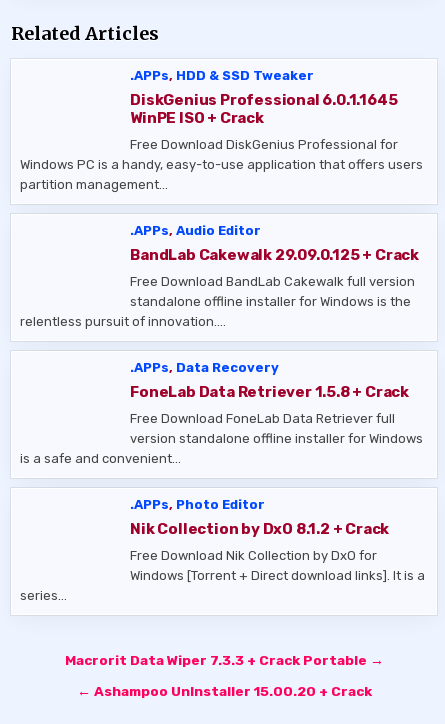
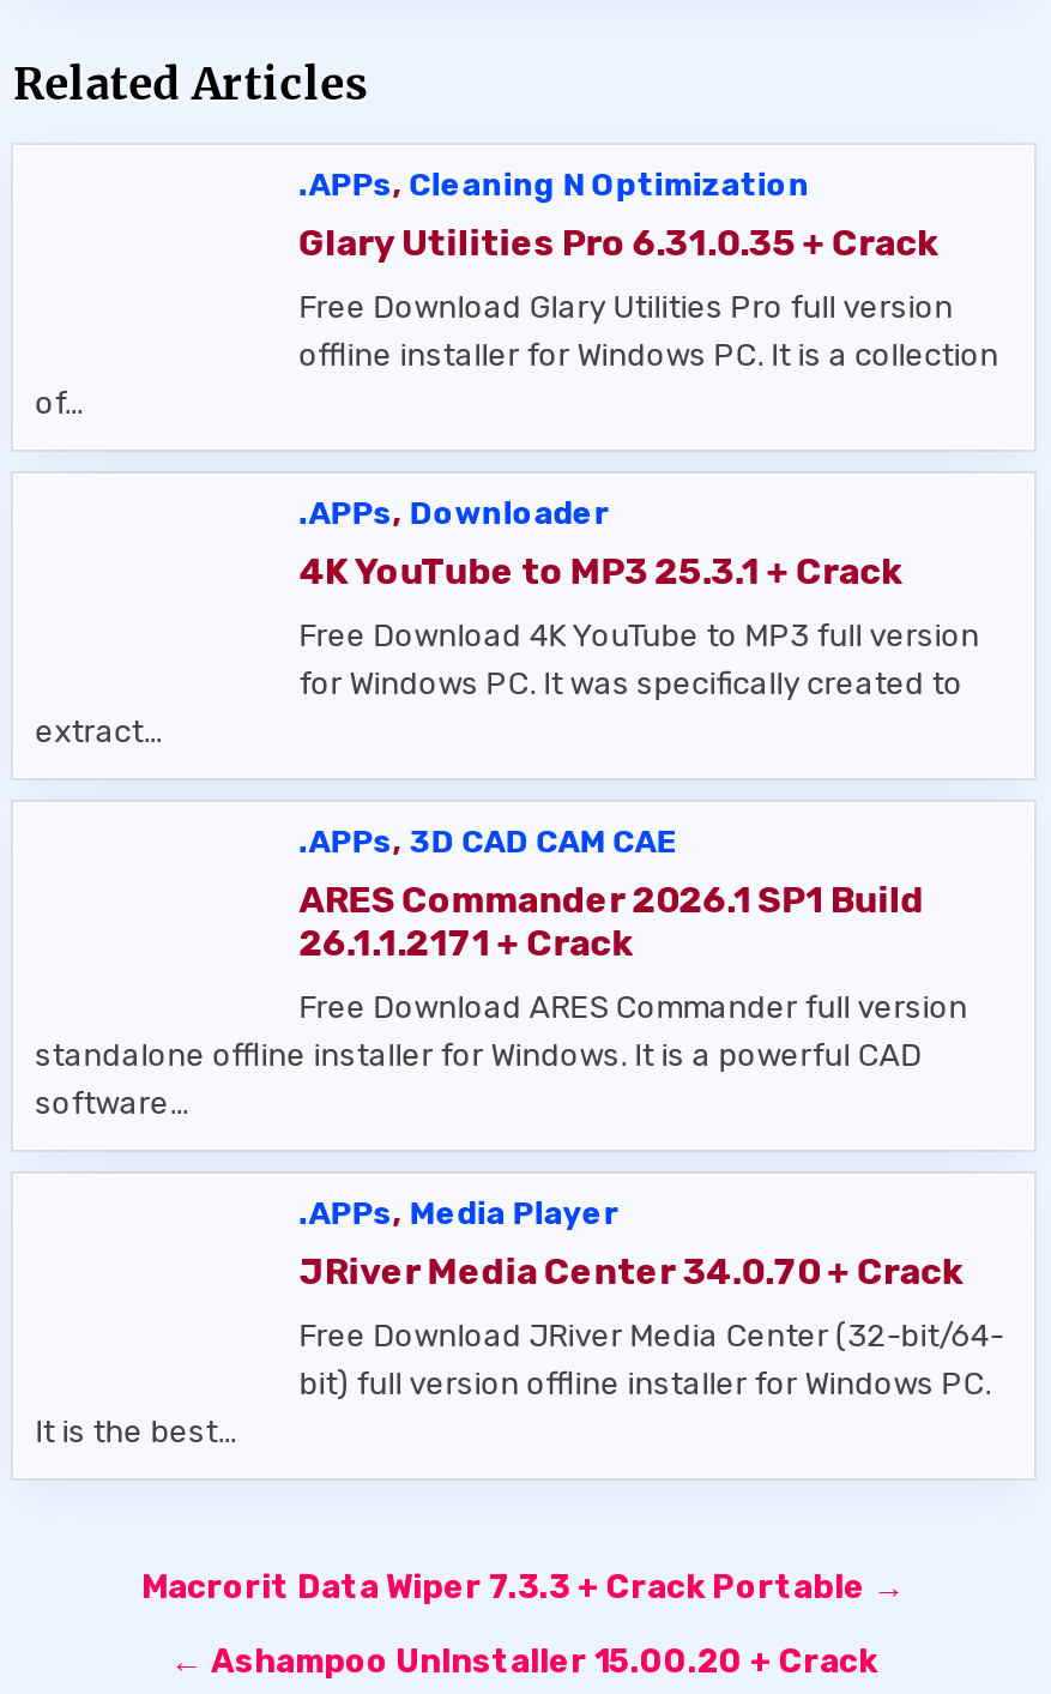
- .APPs, HDD & SSD Tweaker
- DiskGenius Professional 6.0.1.1645
- WinPE ISO + Crack
+ .APPs, Cleaning N Optimization
+ Glary Utilities Pro 6.31.0.35 + Crack

- Free Download DiskGenius Professional for
- Windows PC is a handy, easy-to-use application that offers users
- partition management…
+ Free Download Glary Utilities Pro full version
+ offline installer for Windows PC. It is a collection
+ of…

- .APPs, Audio Editor
- BandLab Cakewalk 29.09.0.125 + Crack
+ .APPs, Downloader
+ 4K YouTube to MP3 25.3.1 + Crack

- Free Download BandLab Cakewalk full version
- standalone offline installer for Windows is the
- relentless pursuit of innovation….
+ Free Download 4K YouTube to MP3 full version
+ for Windows PC. It was specifically created to
+ extract…

- .APPs, Data Recovery
- FoneLab Data Retriever 1.5.8 + Crack
+ .APPs, 3D CAD CAM CAE
+ ARES Commander 2026.1 SP1 Build
+ 26.1.1.2171 + Crack

- Free Download FoneLab Data Retriever full
- version standalone offline installer for Windows
- is a safe and convenient…
+ Free Download ARES Commander full version
+ standalone offline installer for Windows. It is a powerful CAD
+ software…

- .APPs, Photo Editor
- Nik Collection by DxO 8.1.2 + Crack
+ .APPs, Media Player
+ JRiver Media Center 34.0.70 + Crack

- Free Download Nik Collection by DxO for
- Windows [Torrent + Direct download links]. It is a
- series…
+ Free Download JRiver Media Center (32-bit/64-
+ bit) full version offline installer for Windows PC.
+ It is the best…
